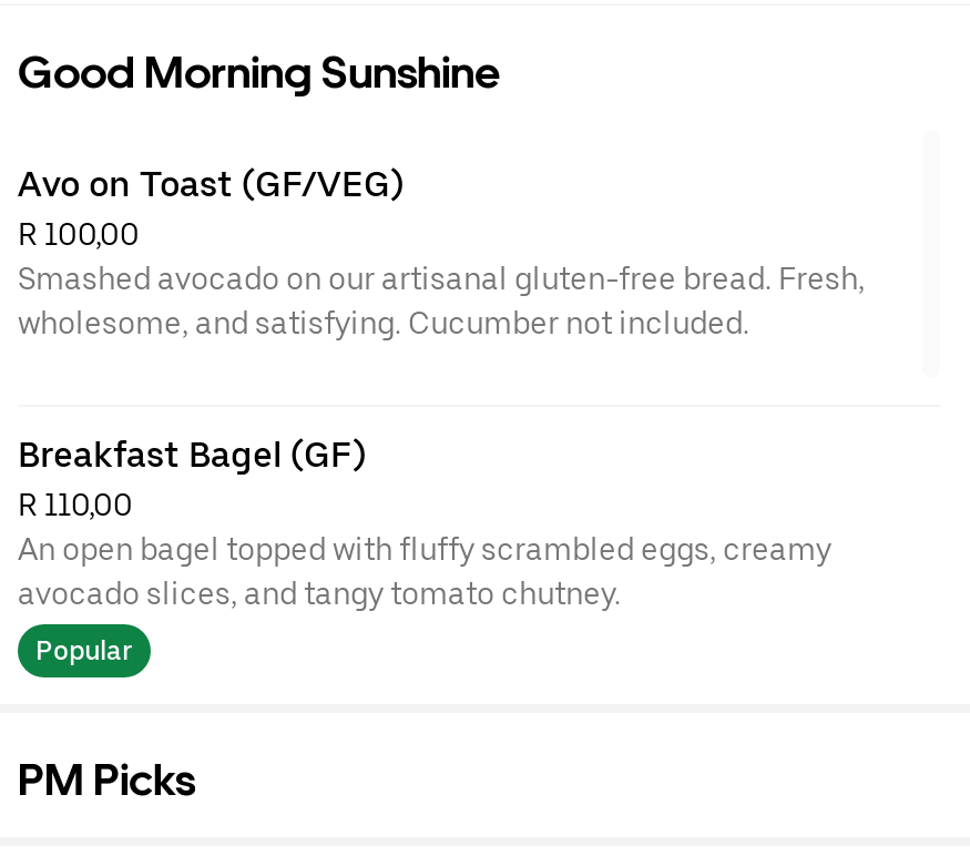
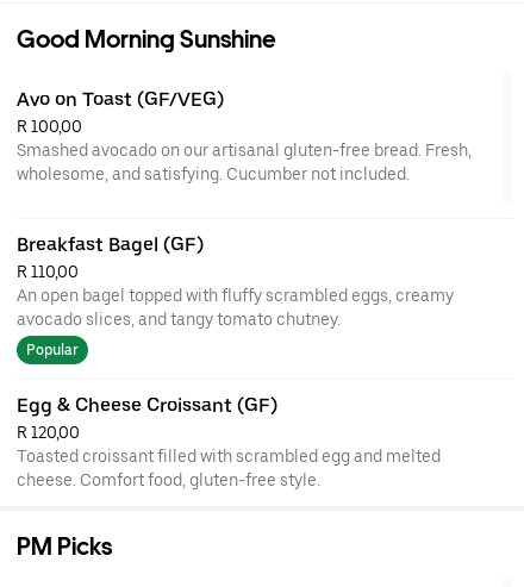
+ Egg & Cheese Croissant (GF)
+ R 120,00
+ Toasted croissant filled with scrambled egg and melted
+ cheese. Comfort food, gluten-free style.
